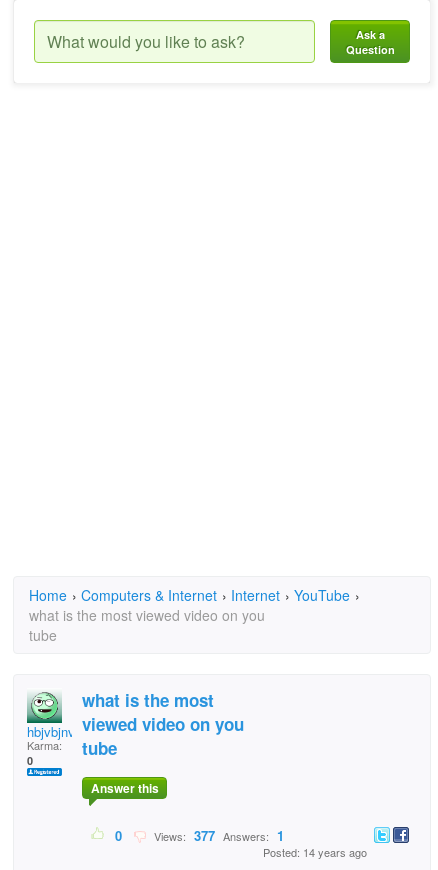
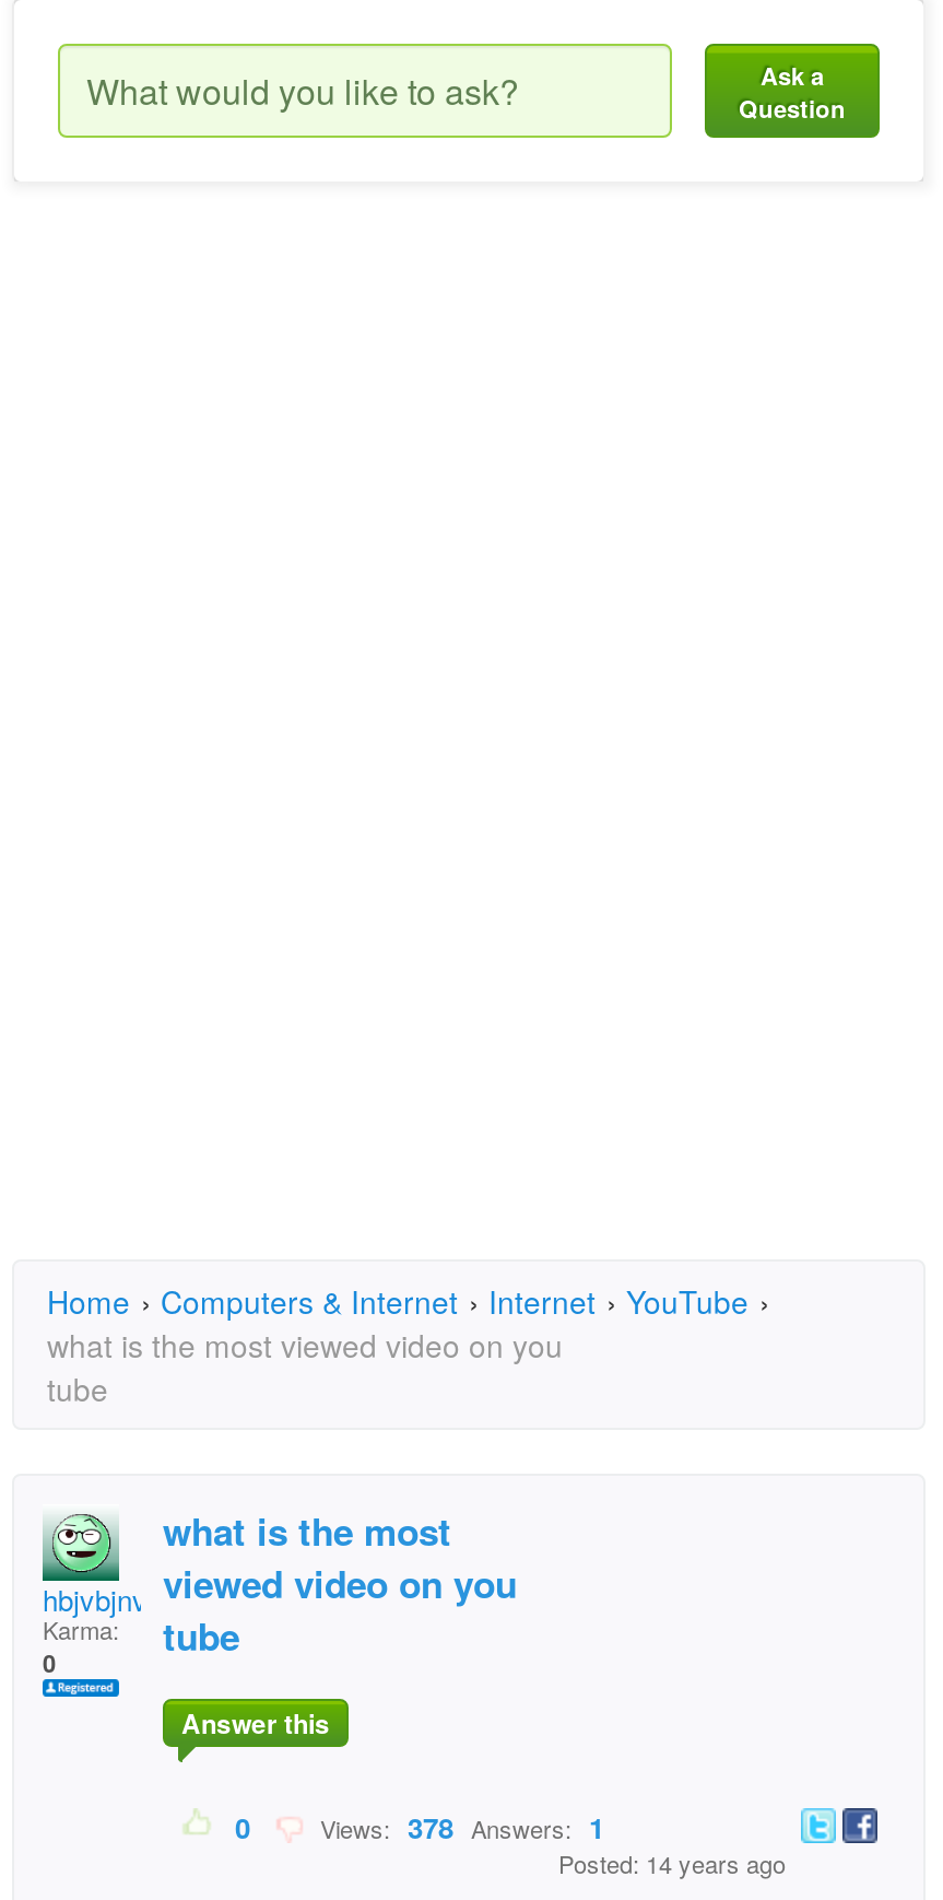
- Views: 377 Answers: 1
+ Views: 378 Answers: 1
